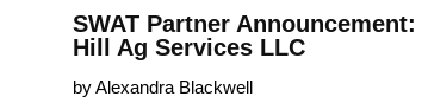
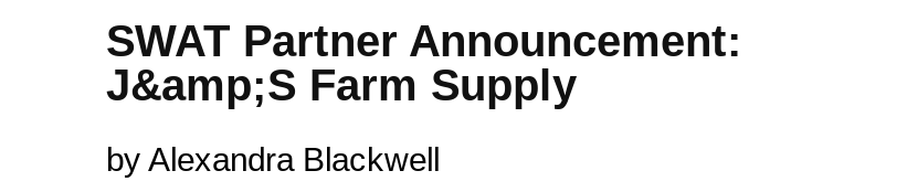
- Hill Ag Services LLC
+ J&amp;S Farm Supply
